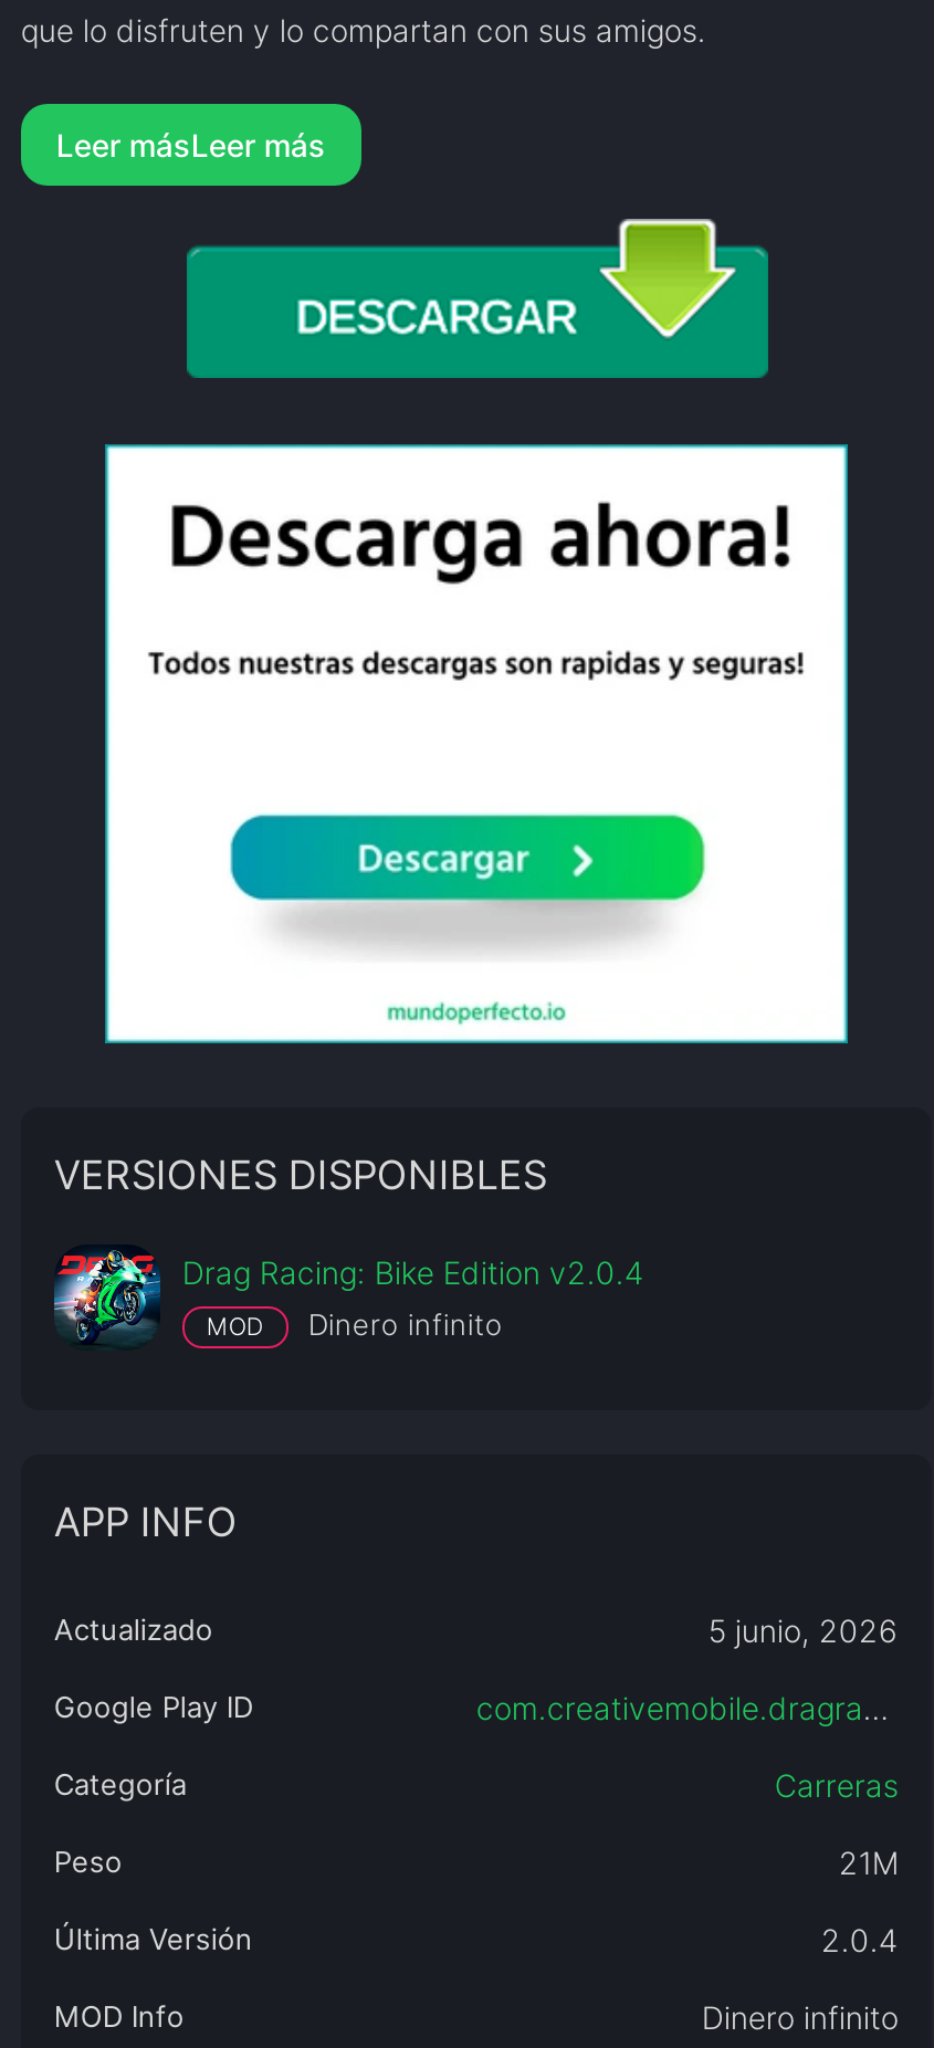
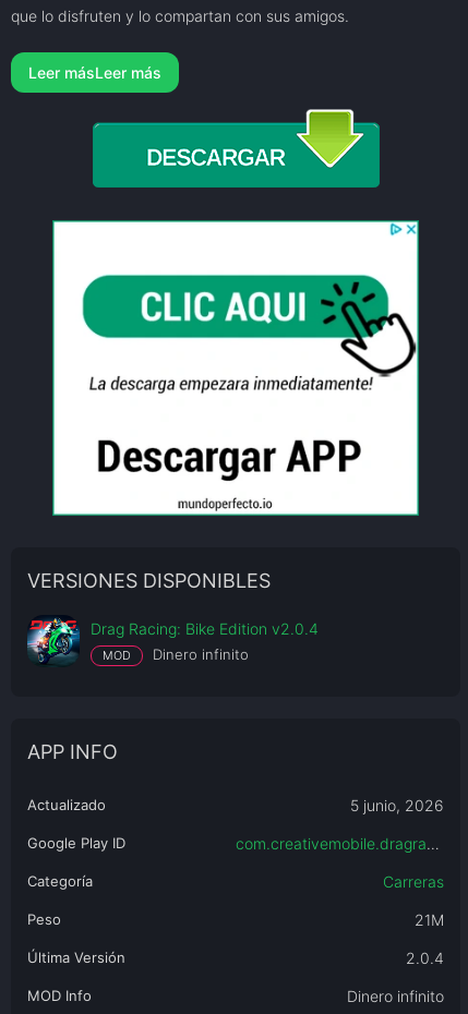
- [image]
+ [image]
